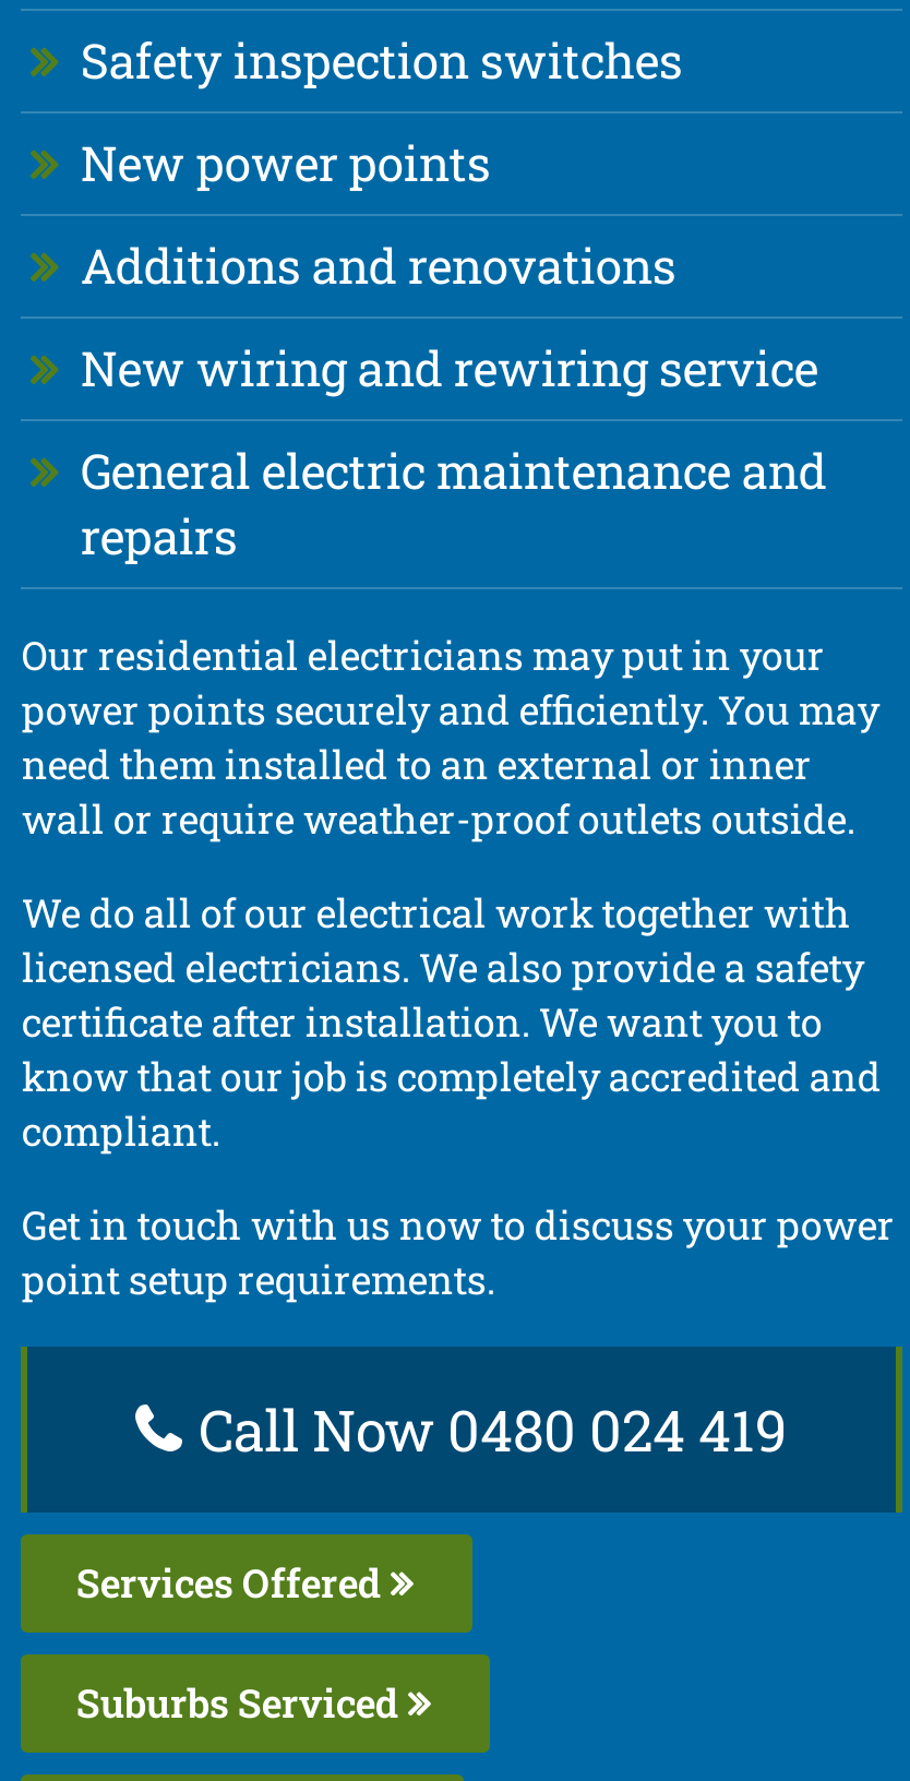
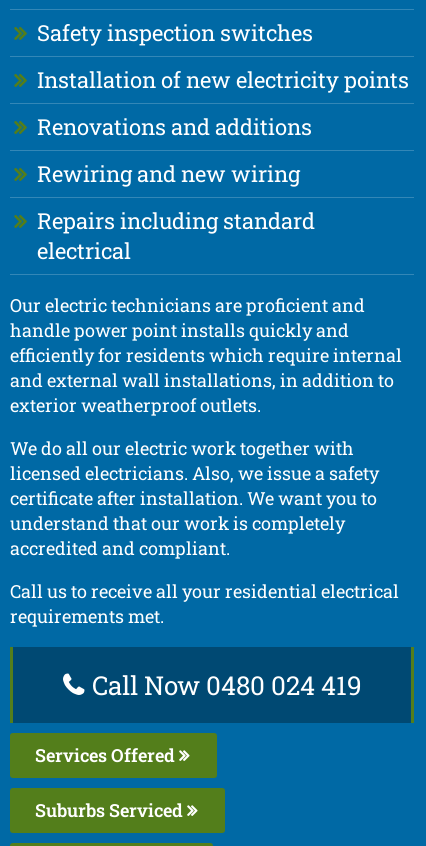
- New power points
+ Installation of new electricity points

- Additions and renovations
+ Renovations and additions

- New wiring and rewiring service
+ Rewiring and new wiring

- General electric maintenance and
- repairs
+ Repairs including standard
+ electrical

- Our residential electricians may put in your
- power points securely and efficiently. You may
- need them installed to an external or inner
- wall or require weather-proof outlets outside.
+ Our electric technicians are proficient and
+ handle power point installs quickly and
+ efficiently for residents which require internal
+ and external wall installations, in addition to
+ exterior weatherproof outlets.

- We do all of our electrical work together with
- licensed electricians. We also provide a safety
+ We do all our electric work together with
+ licensed electricians. Also, we issue a safety

- know that our job is completely accredited and
- compliant.
+ understand that our work is completely
+ accredited and compliant.

- Get in touch with us now to discuss your power
- point setup requirements.
+ Call us to receive all your residential electrical
+ requirements met.
